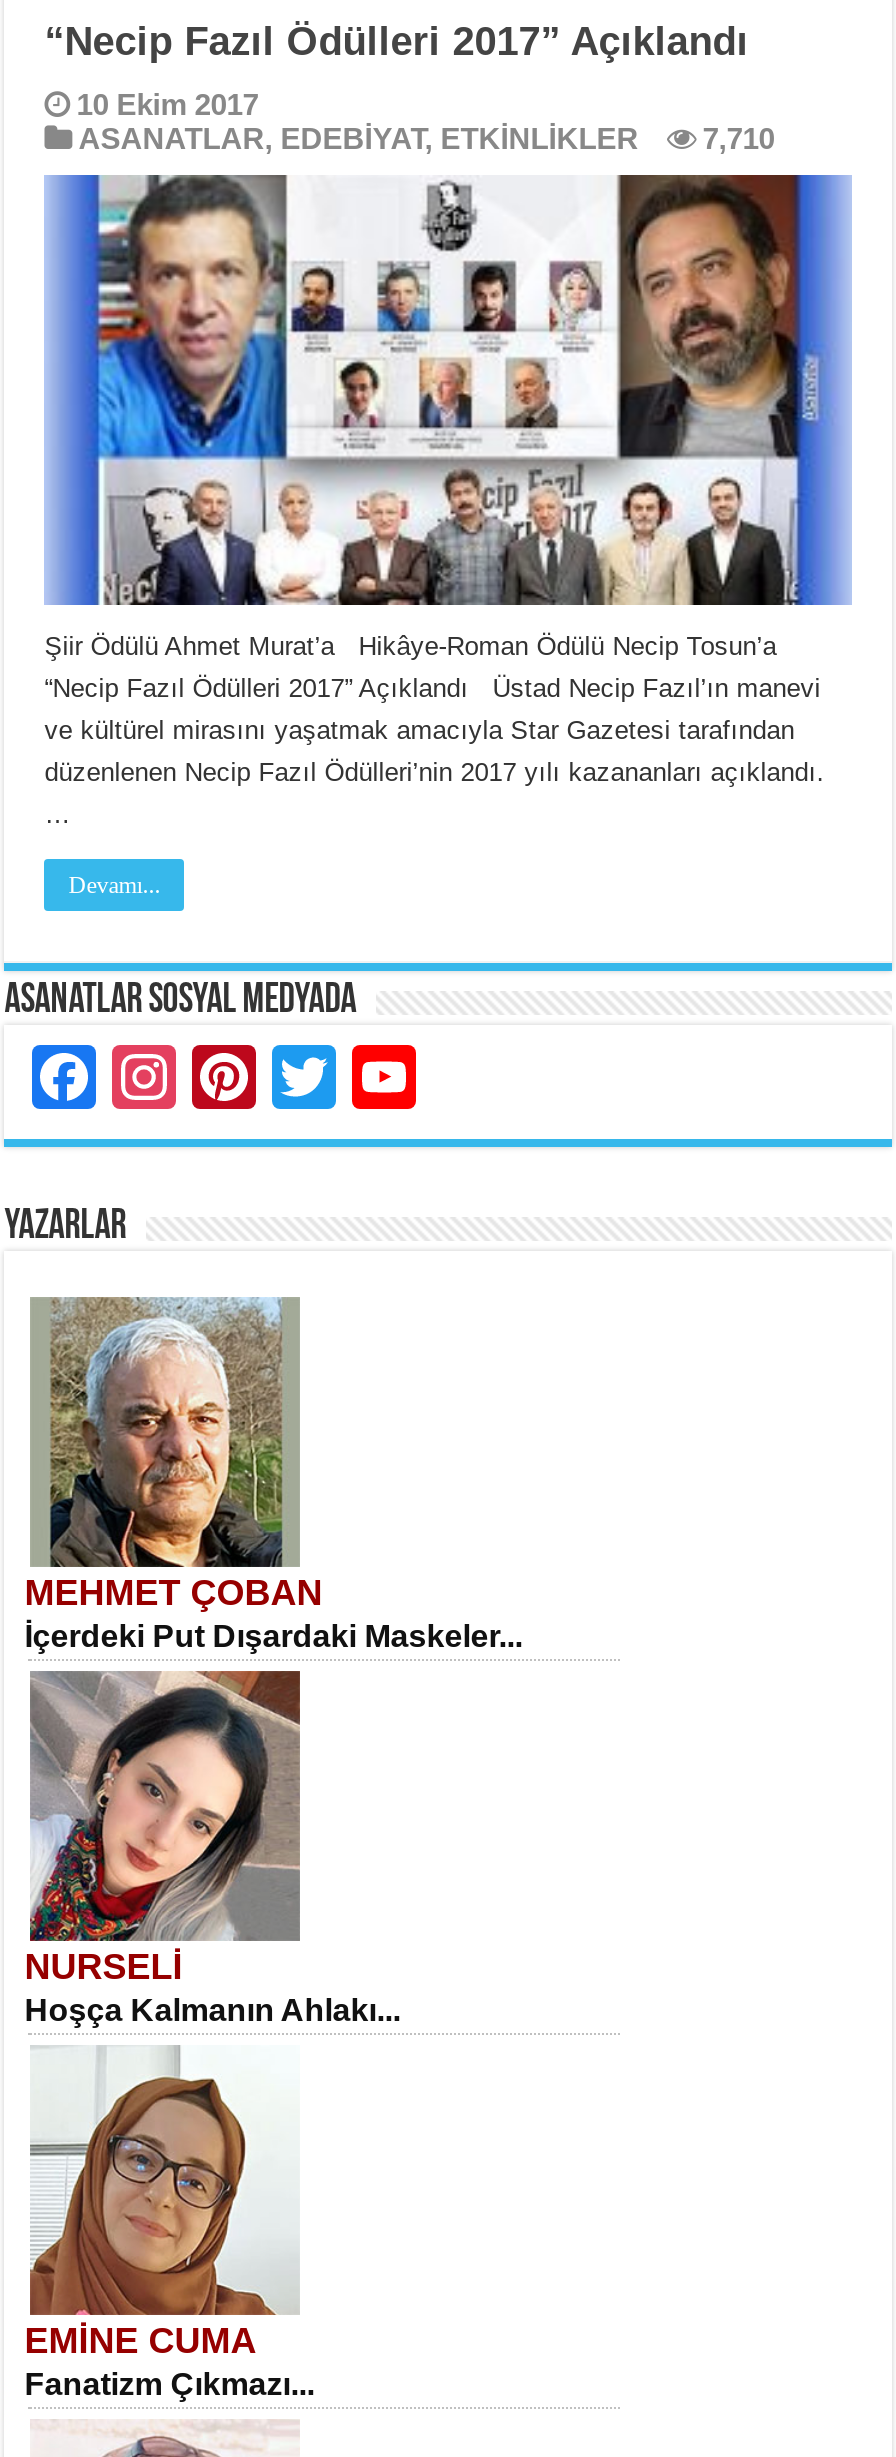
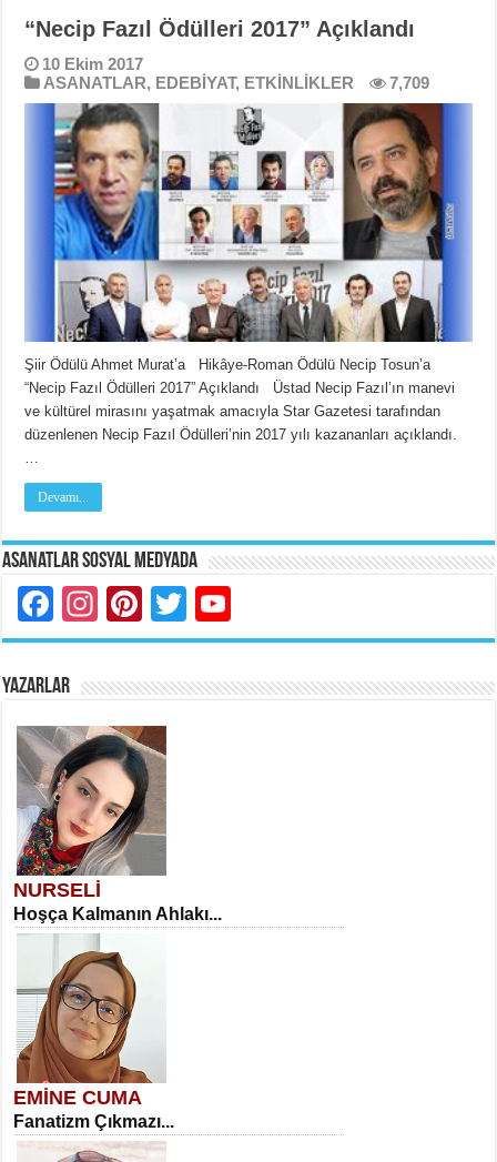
- ASANATLAR, EDEBİYAT, ETKİNLİKLER 7,710
+ ASANATLAR, EDEBİYAT, ETKİNLİKLER 7,709

- [image]
- MEHMET ÇOBAN
- İçerdeki Put Dışardaki Maskeler...
